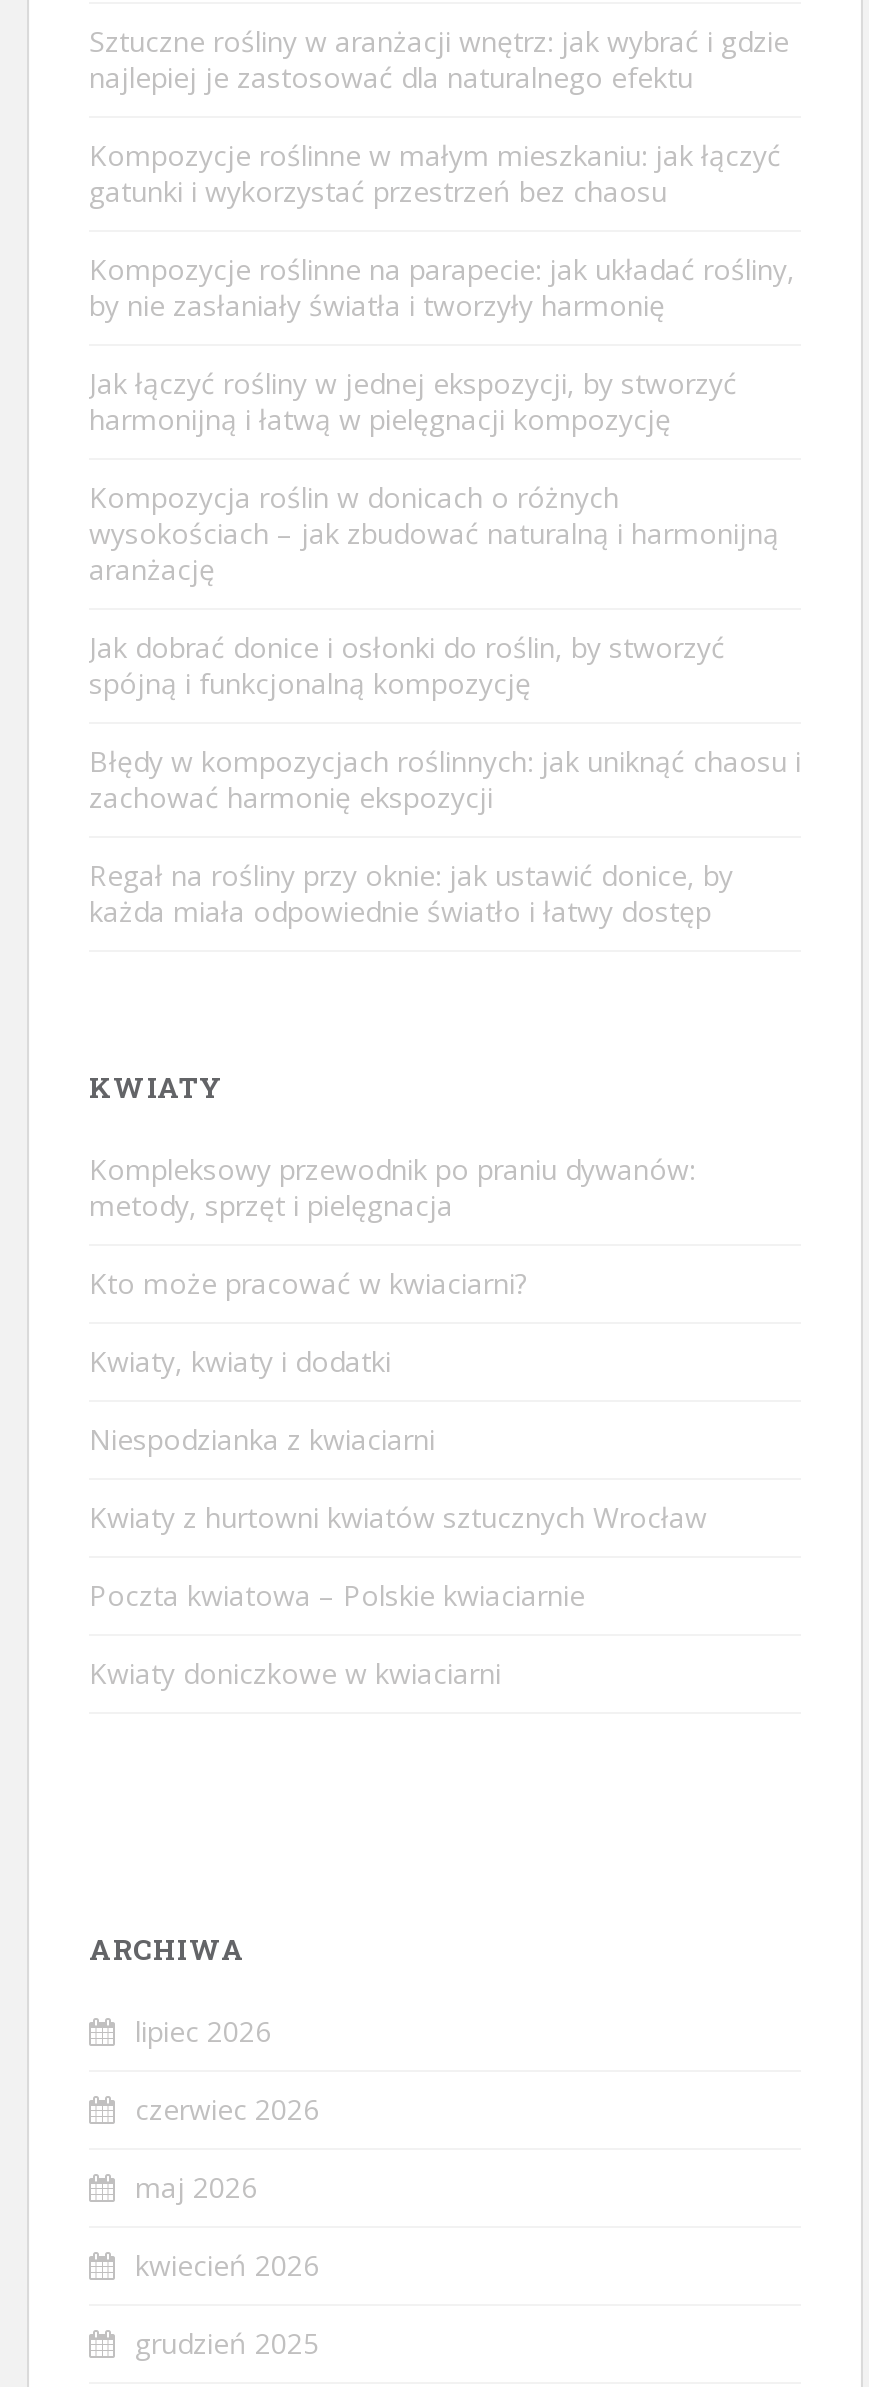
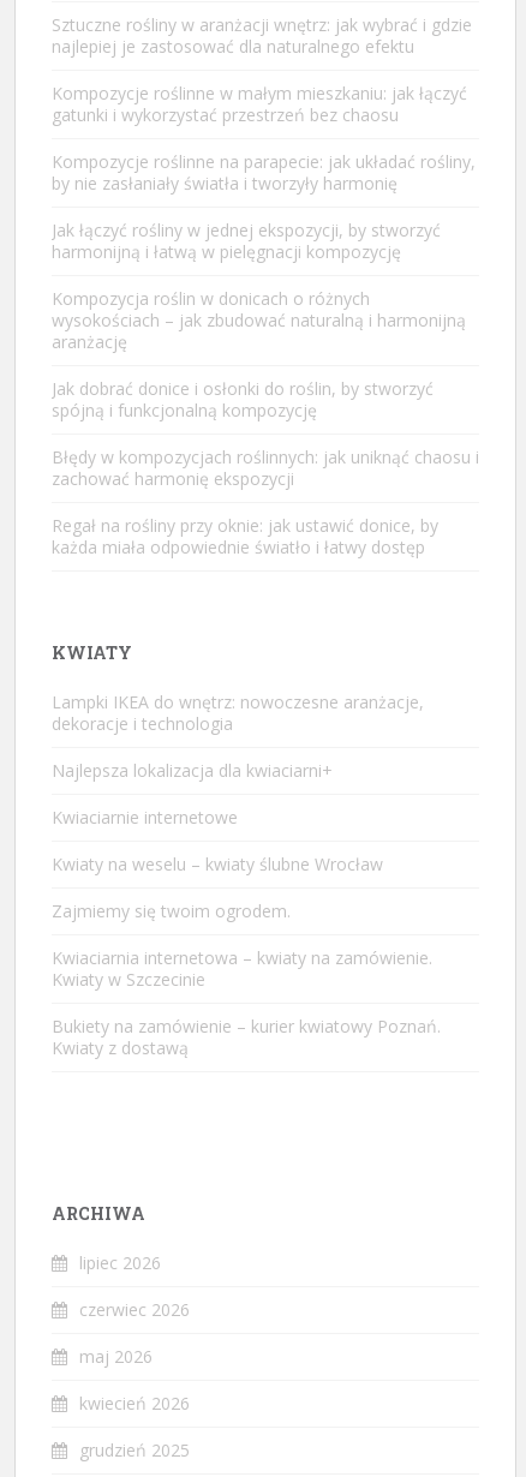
- Kompleksowy przewodnik po praniu dywanów:
- metody, sprzęt i pielęgnacja
+ Lampki IKEA do wnętrz: nowoczesne aranżacje,
+ dekoracje i technologia

- Kto może pracować w kwiaciarni?
+ Najlepsza lokalizacja dla kwiaciarni+

- Kwiaty, kwiaty i dodatki
+ Kwiaciarnie internetowe

- Niespodzianka z kwiaciarni
+ Kwiaty na weselu – kwiaty ślubne Wrocław

- Kwiaty z hurtowni kwiatów sztucznych Wrocław
+ Zajmiemy się twoim ogrodem.

- Poczta kwiatowa – Polskie kwiaciarnie
+ Kwiaciarnia internetowa – kwiaty na zamówienie.
+ Kwiaty w Szczecinie

- Kwiaty doniczkowe w kwiaciarni
+ Bukiety na zamówienie – kurier kwiatowy Poznań.
+ Kwiaty z dostawą
